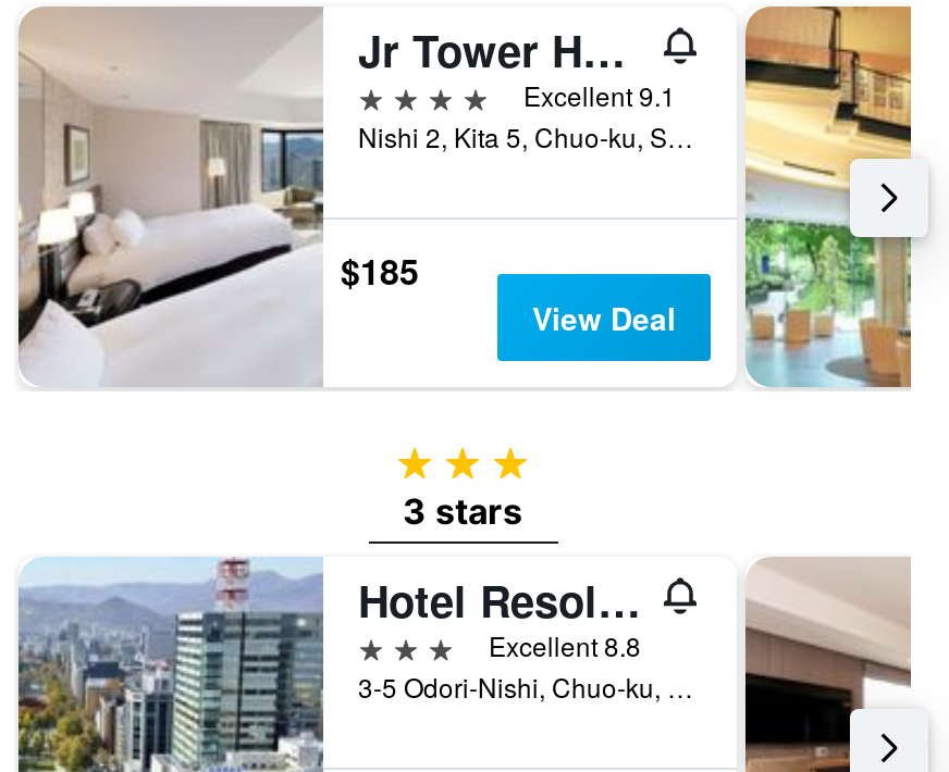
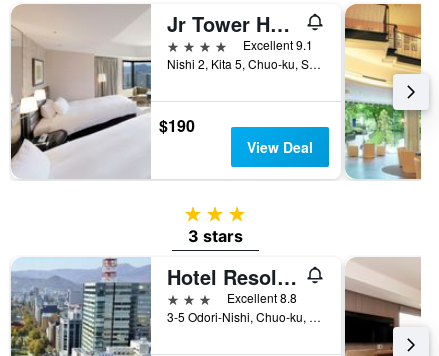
- $185
+ $190
